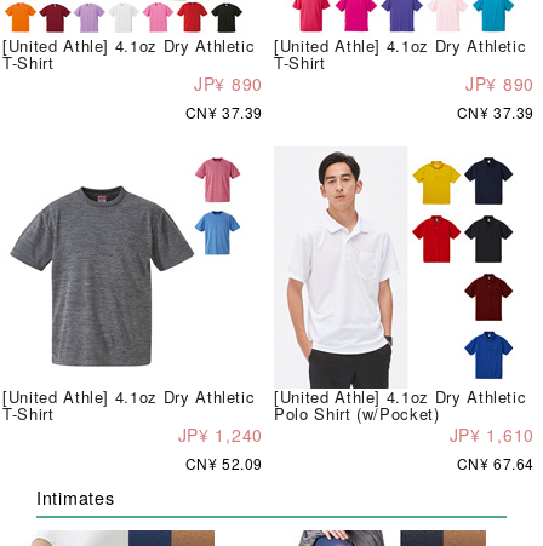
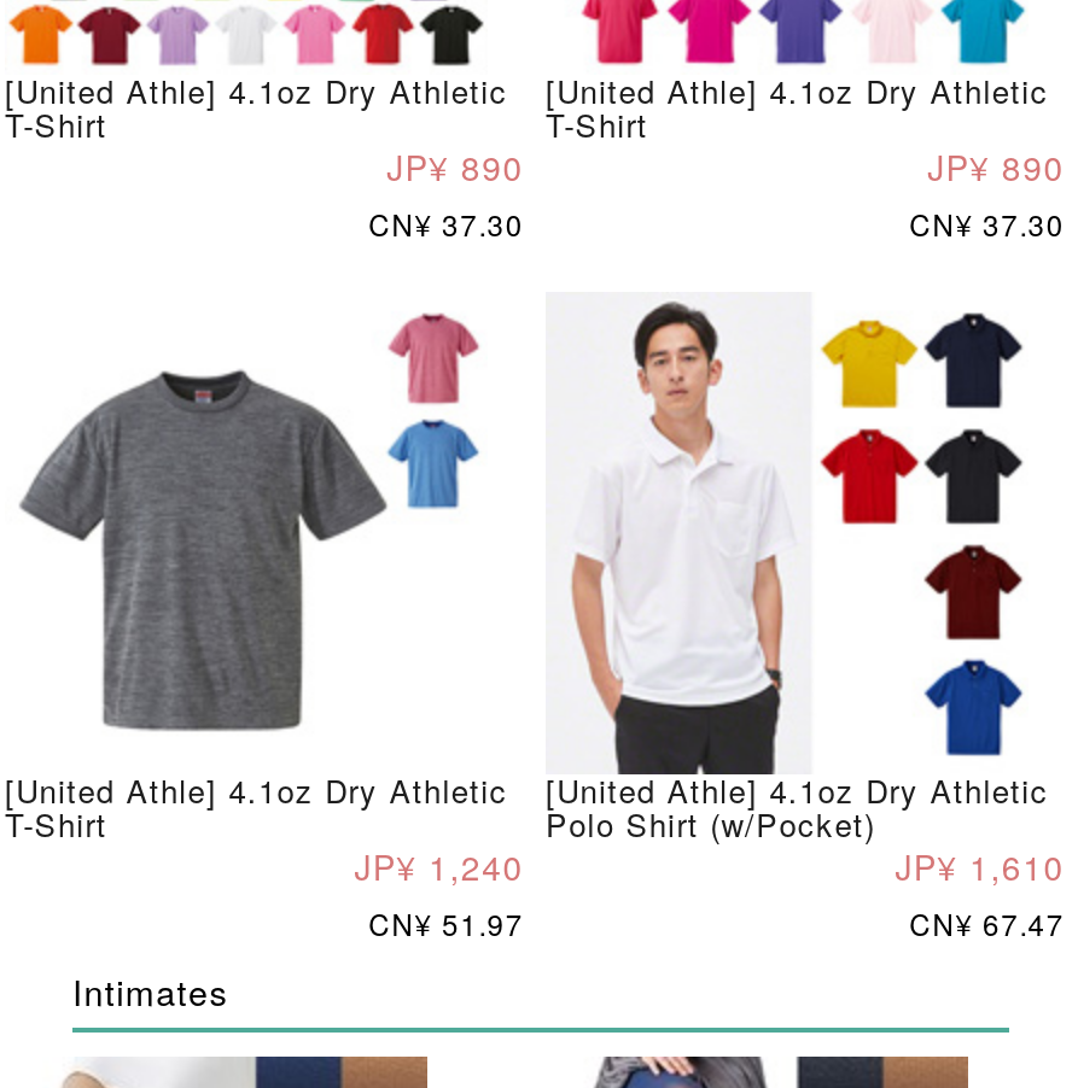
- CN¥ 37.39
+ CN¥ 37.30

- CN¥ 37.39
+ CN¥ 37.30

- CN¥ 52.09
+ CN¥ 51.97

- CN¥ 67.64
+ CN¥ 67.47
